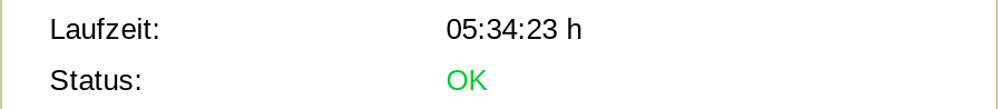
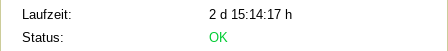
- 05:34:23 h
+ 2 d 15:14:17 h
